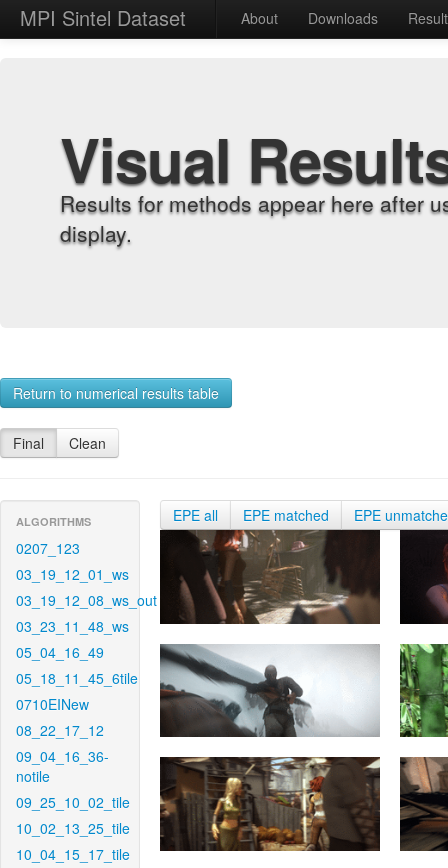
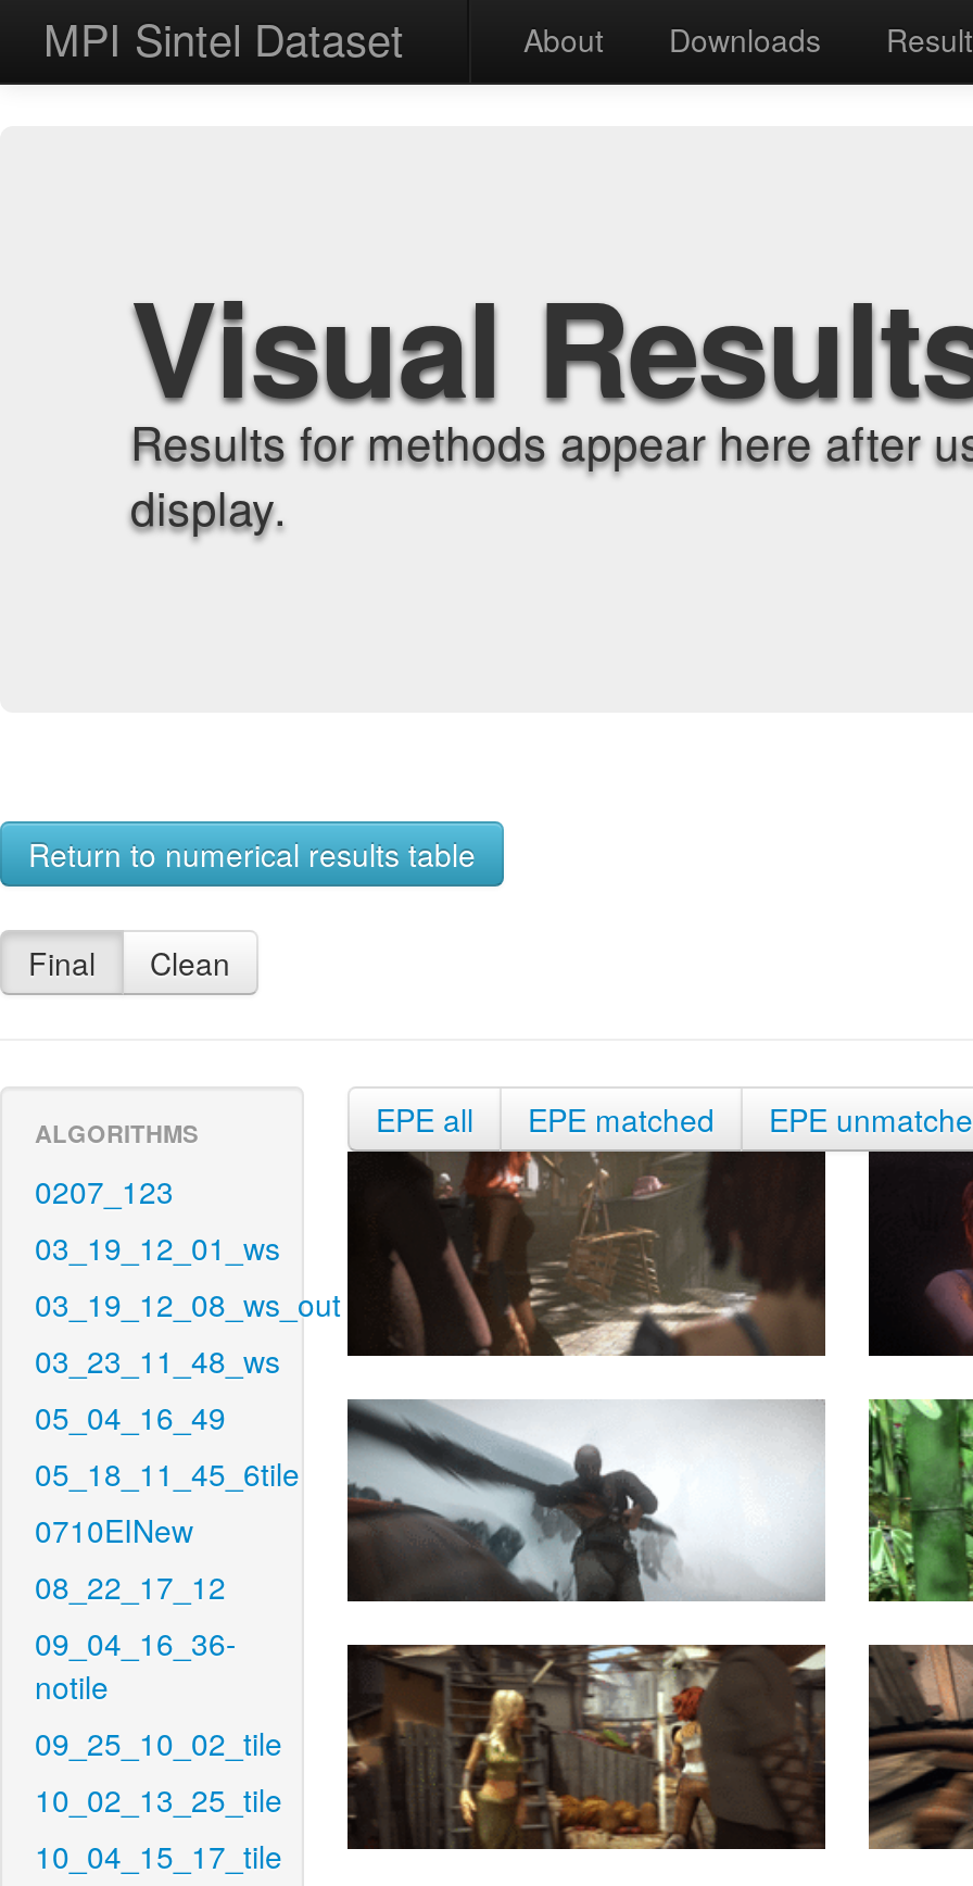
- [image]
+ [image]
